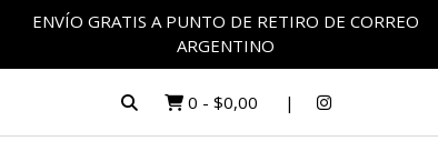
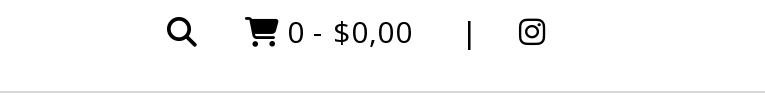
- ENVÍO GRATIS A PUNTO DE RETIRO DE CORREO
- ARGENTINO
